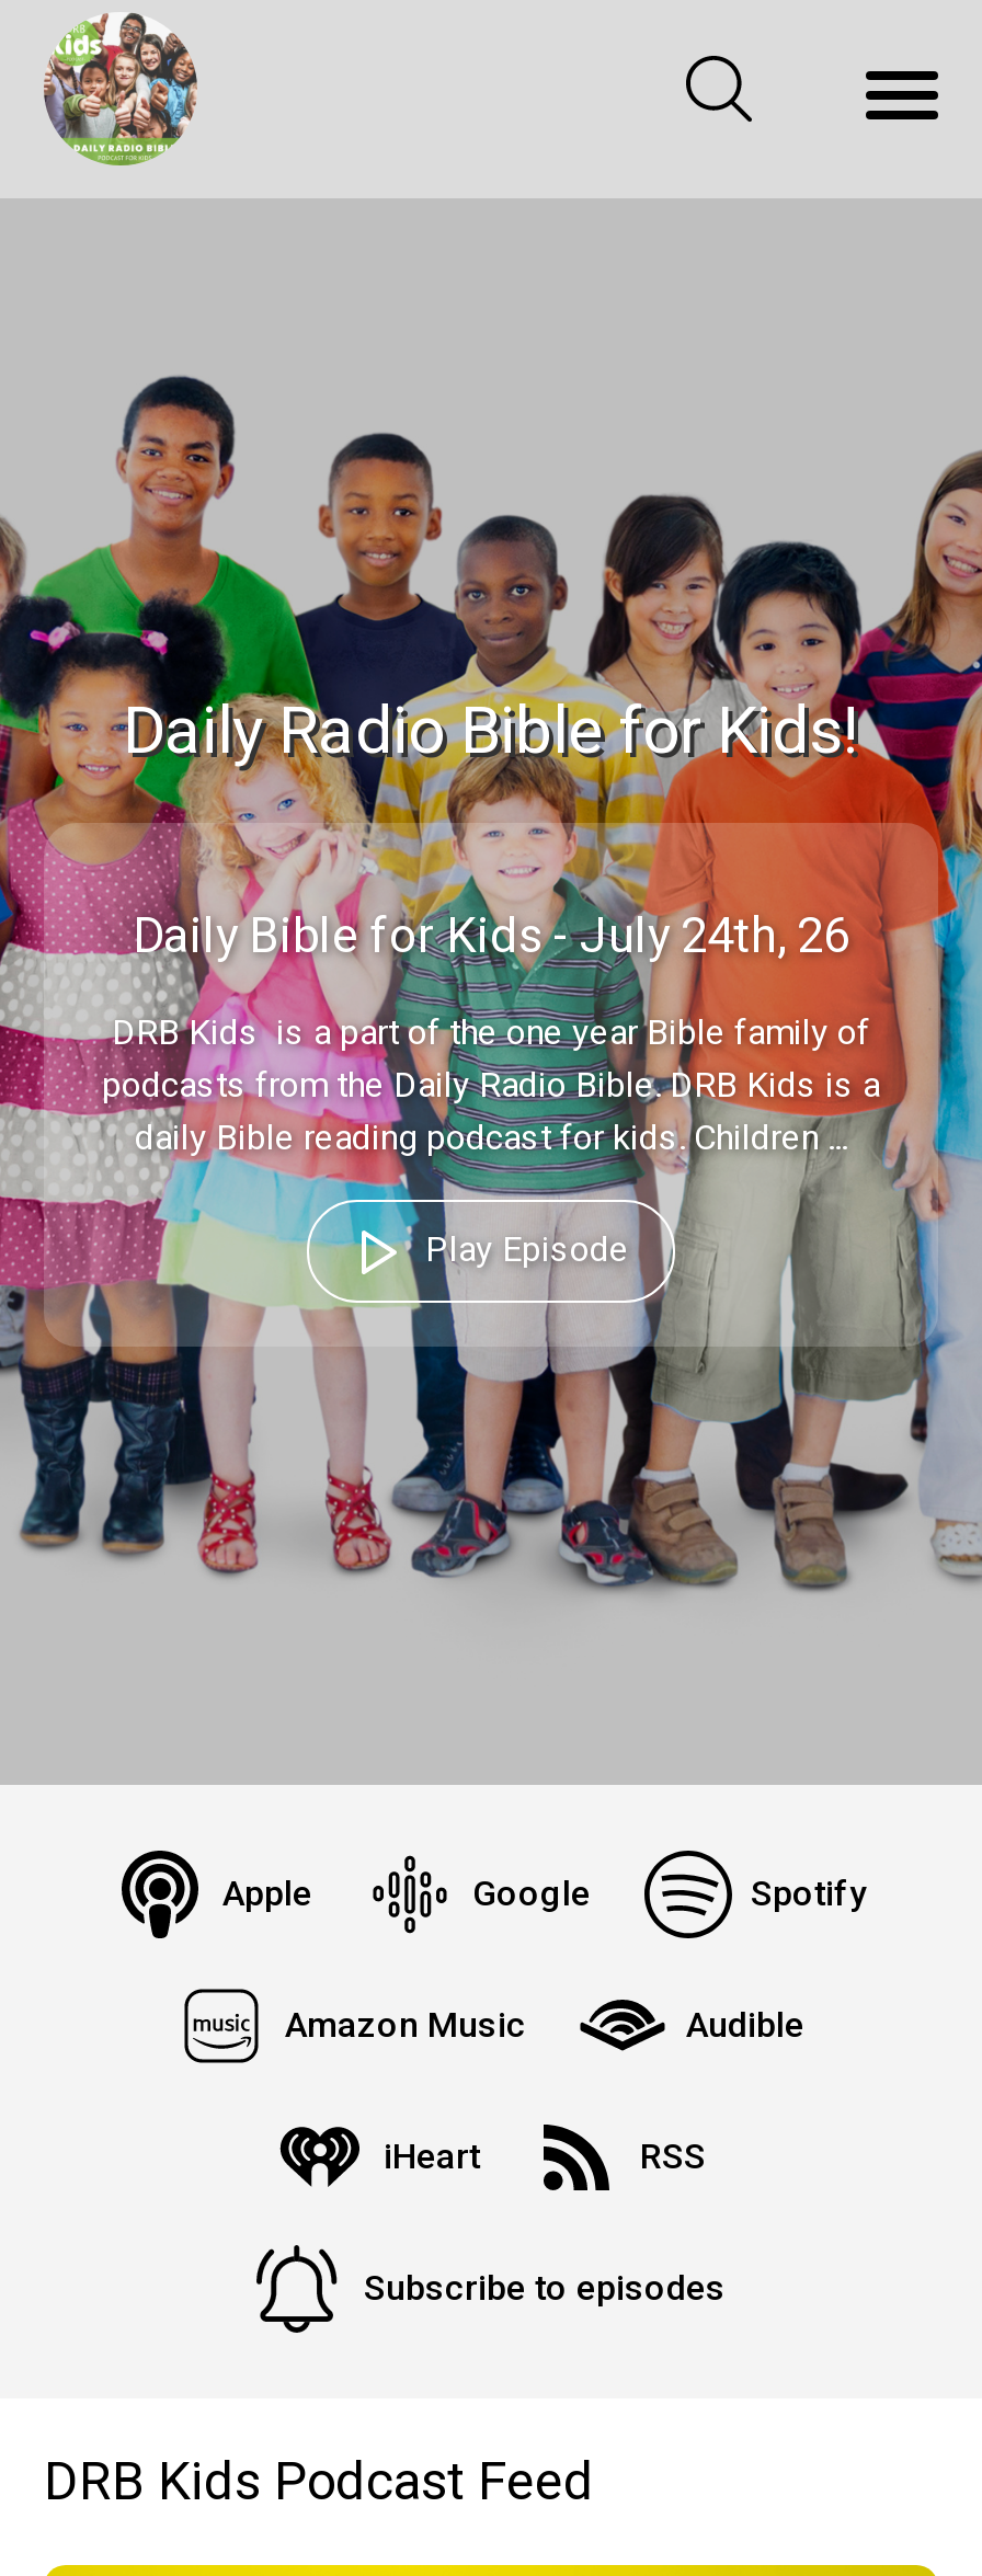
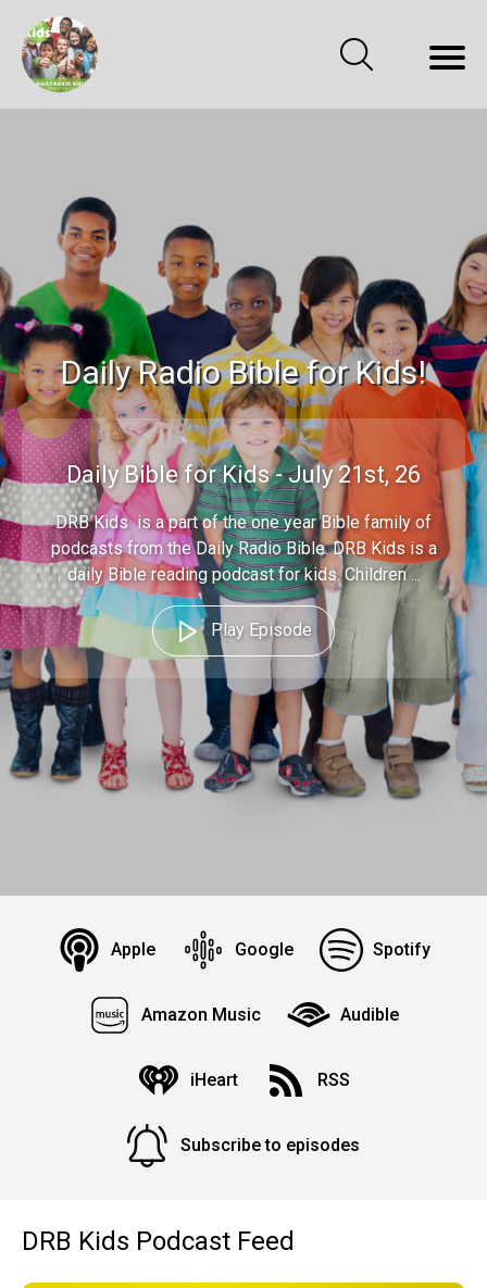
- Daily Bible for Kids - July 24th, 26
+ Daily Bible for Kids - July 21st, 26
